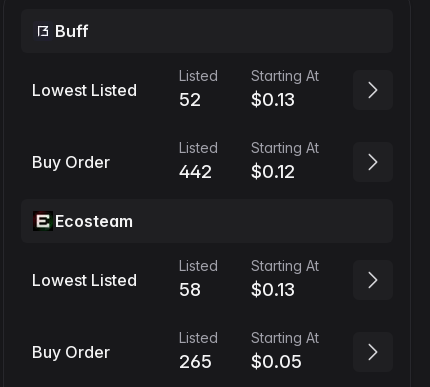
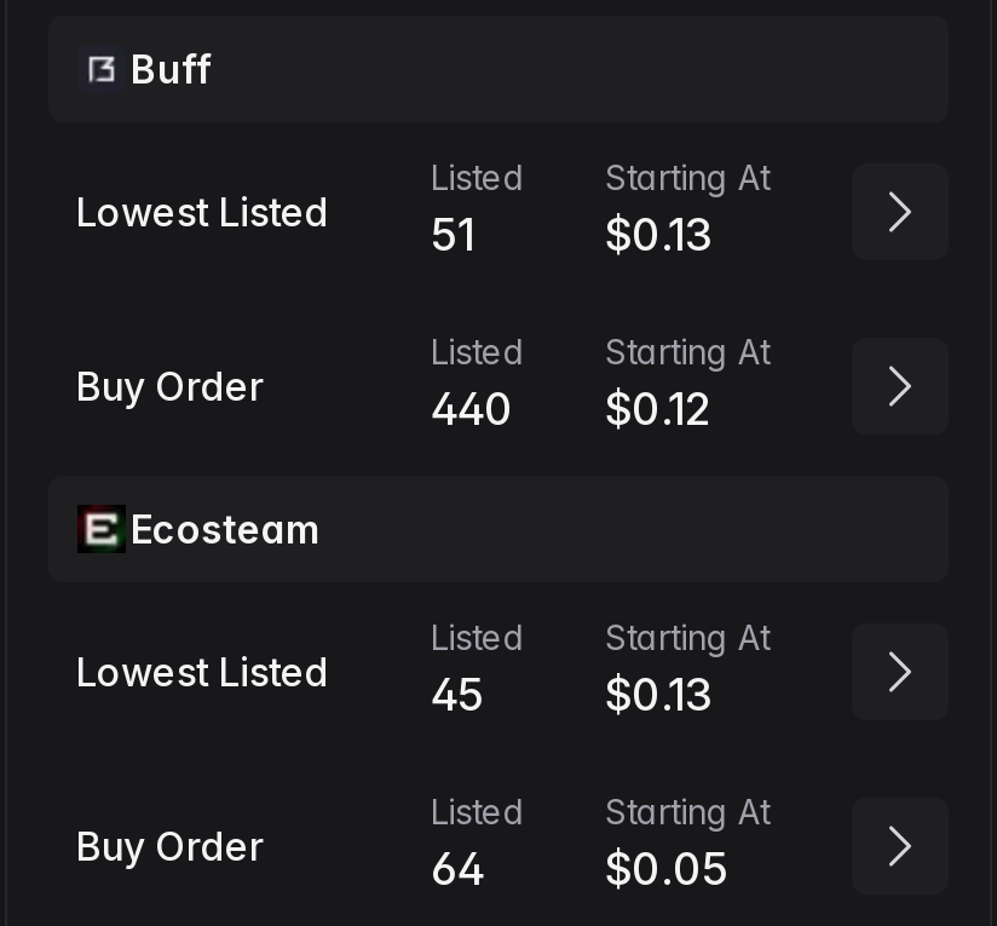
- 52
+ 51

- 442 $0.12
+ 440 $0.12

- 58
+ 45

- 265
+ 64
